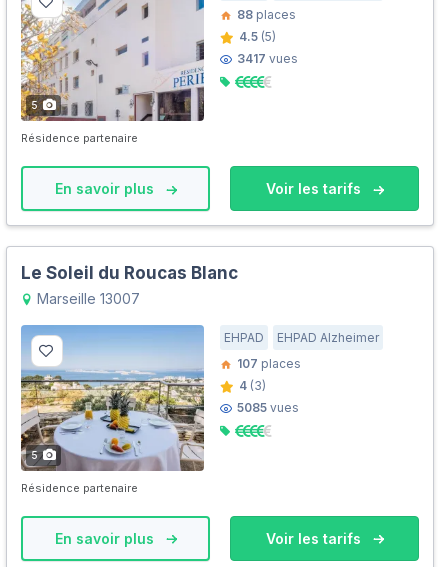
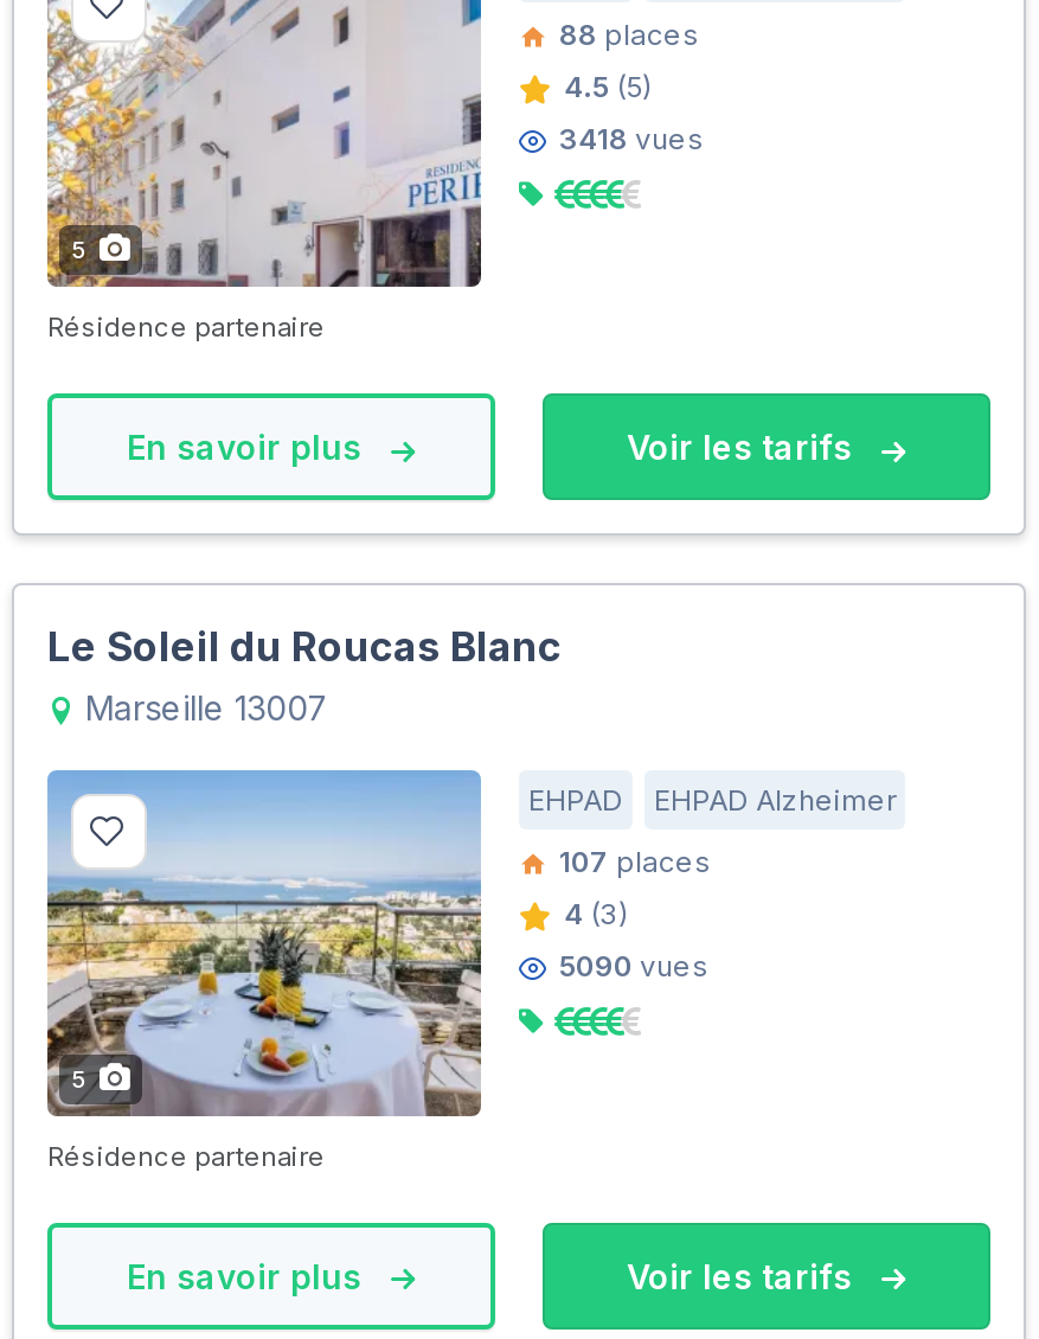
- 3417 vues
+ 3418 vues

- 5085 vues
+ 5090 vues
